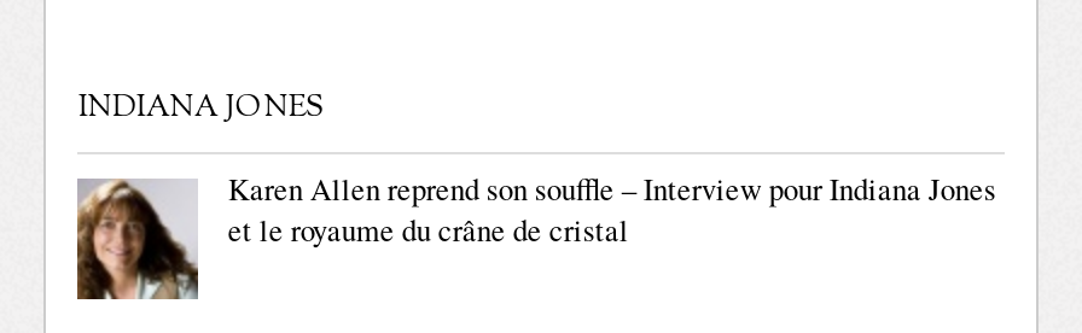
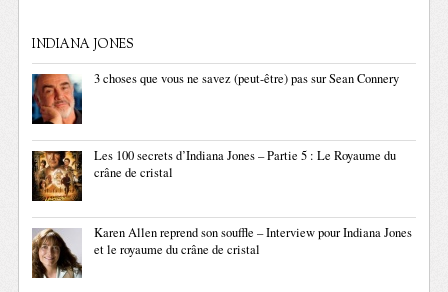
+ [image]
+ 3 choses que vous ne savez (peut-être) pas sur Sean Connery

+ [image]
+ Les 100 secrets d’Indiana Jones – Partie 5 : Le Royaume du
+ crâne de cristal
